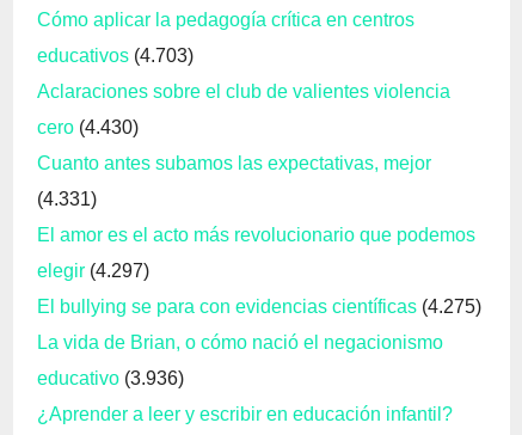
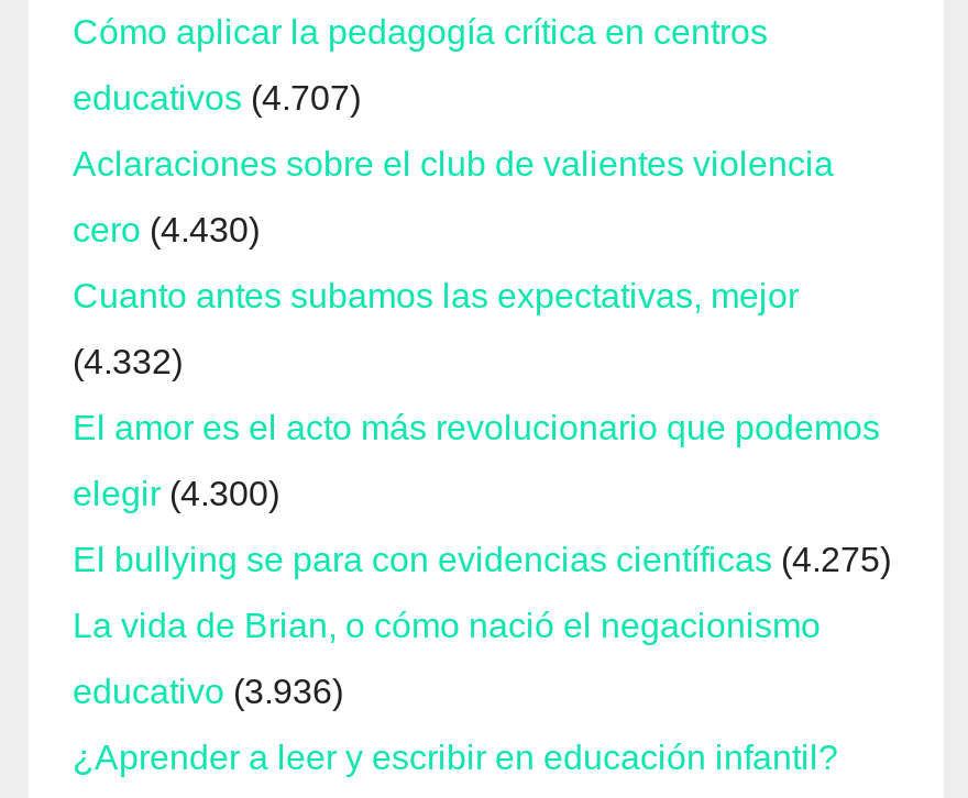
- educativos (4.703)
+ educativos (4.707)

- (4.331)
+ (4.332)

- elegir (4.297)
+ elegir (4.300)
